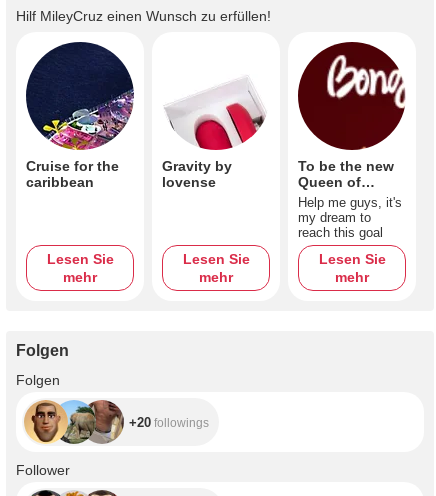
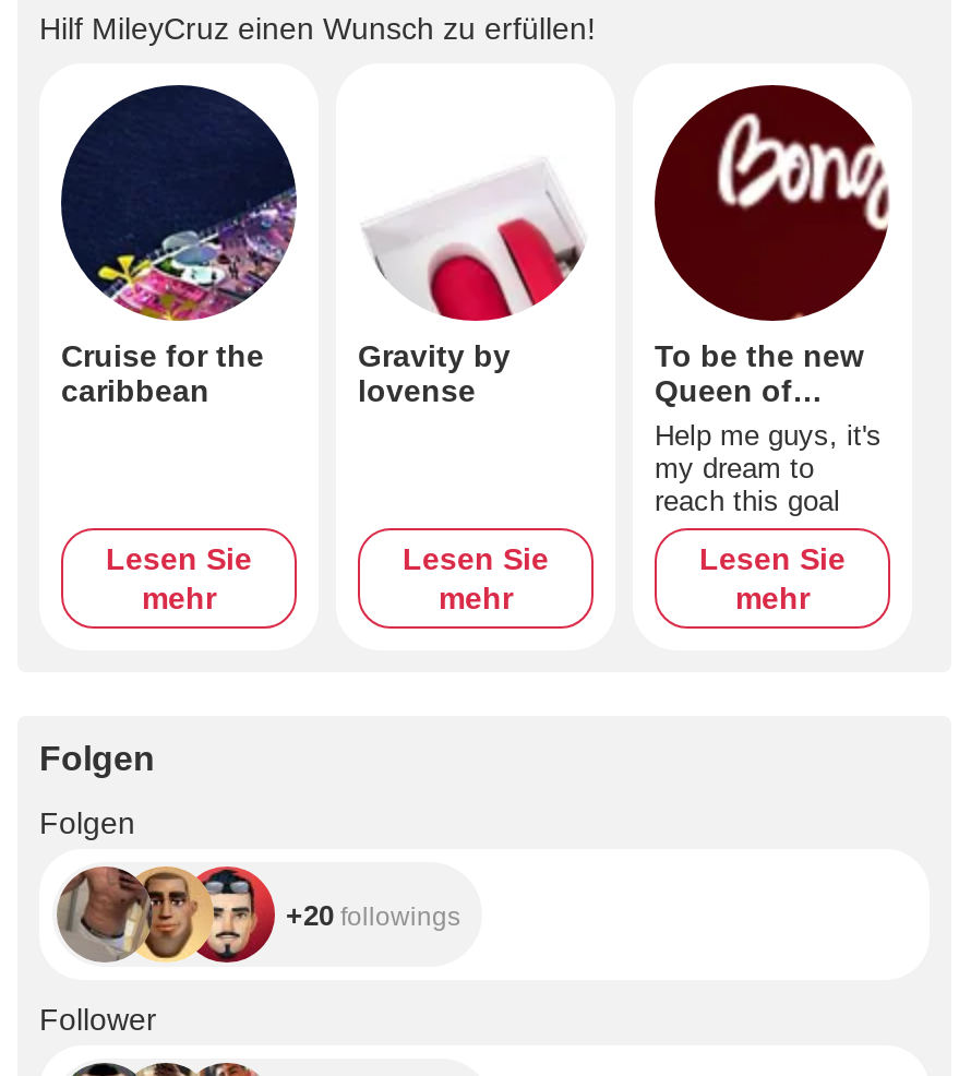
- [image]
+ [image]
